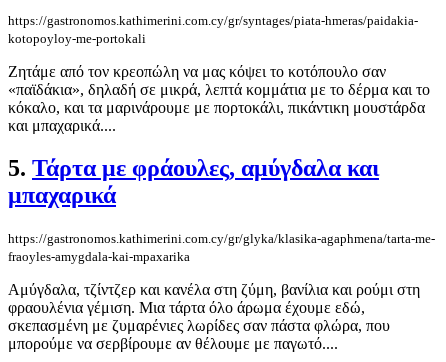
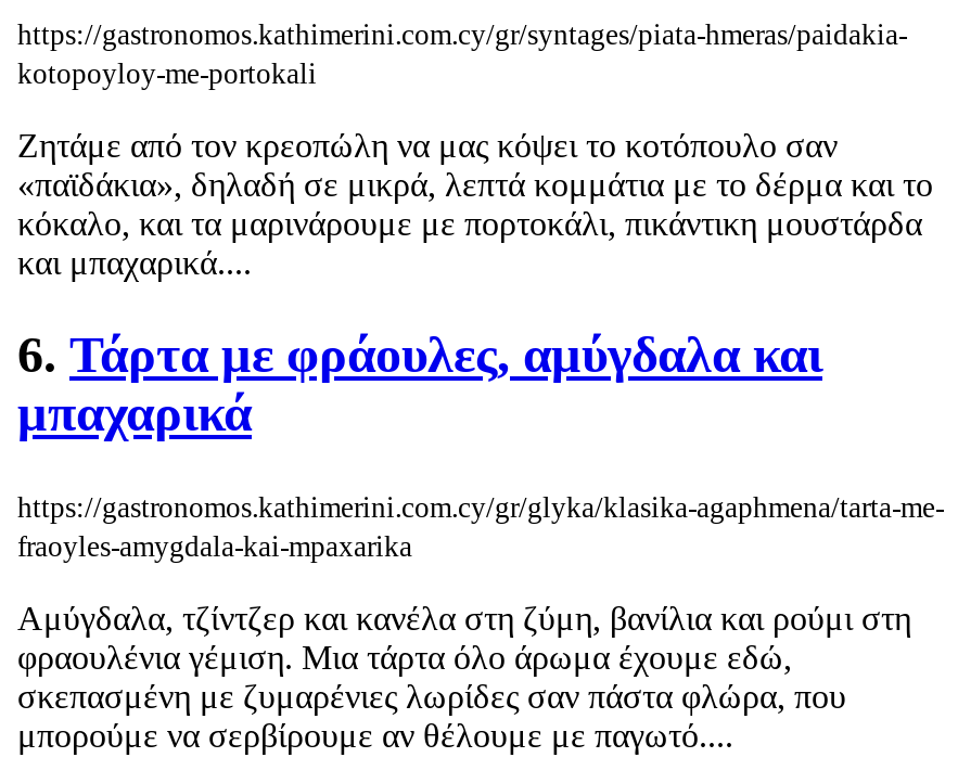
- 5. Τάρτα με φράουλες, αμύγδαλα και
+ 6. Τάρτα με φράουλες, αμύγδαλα και
